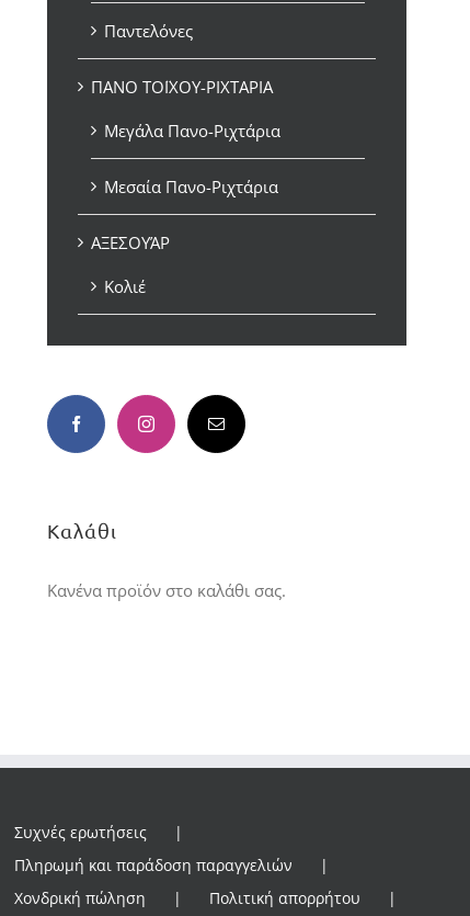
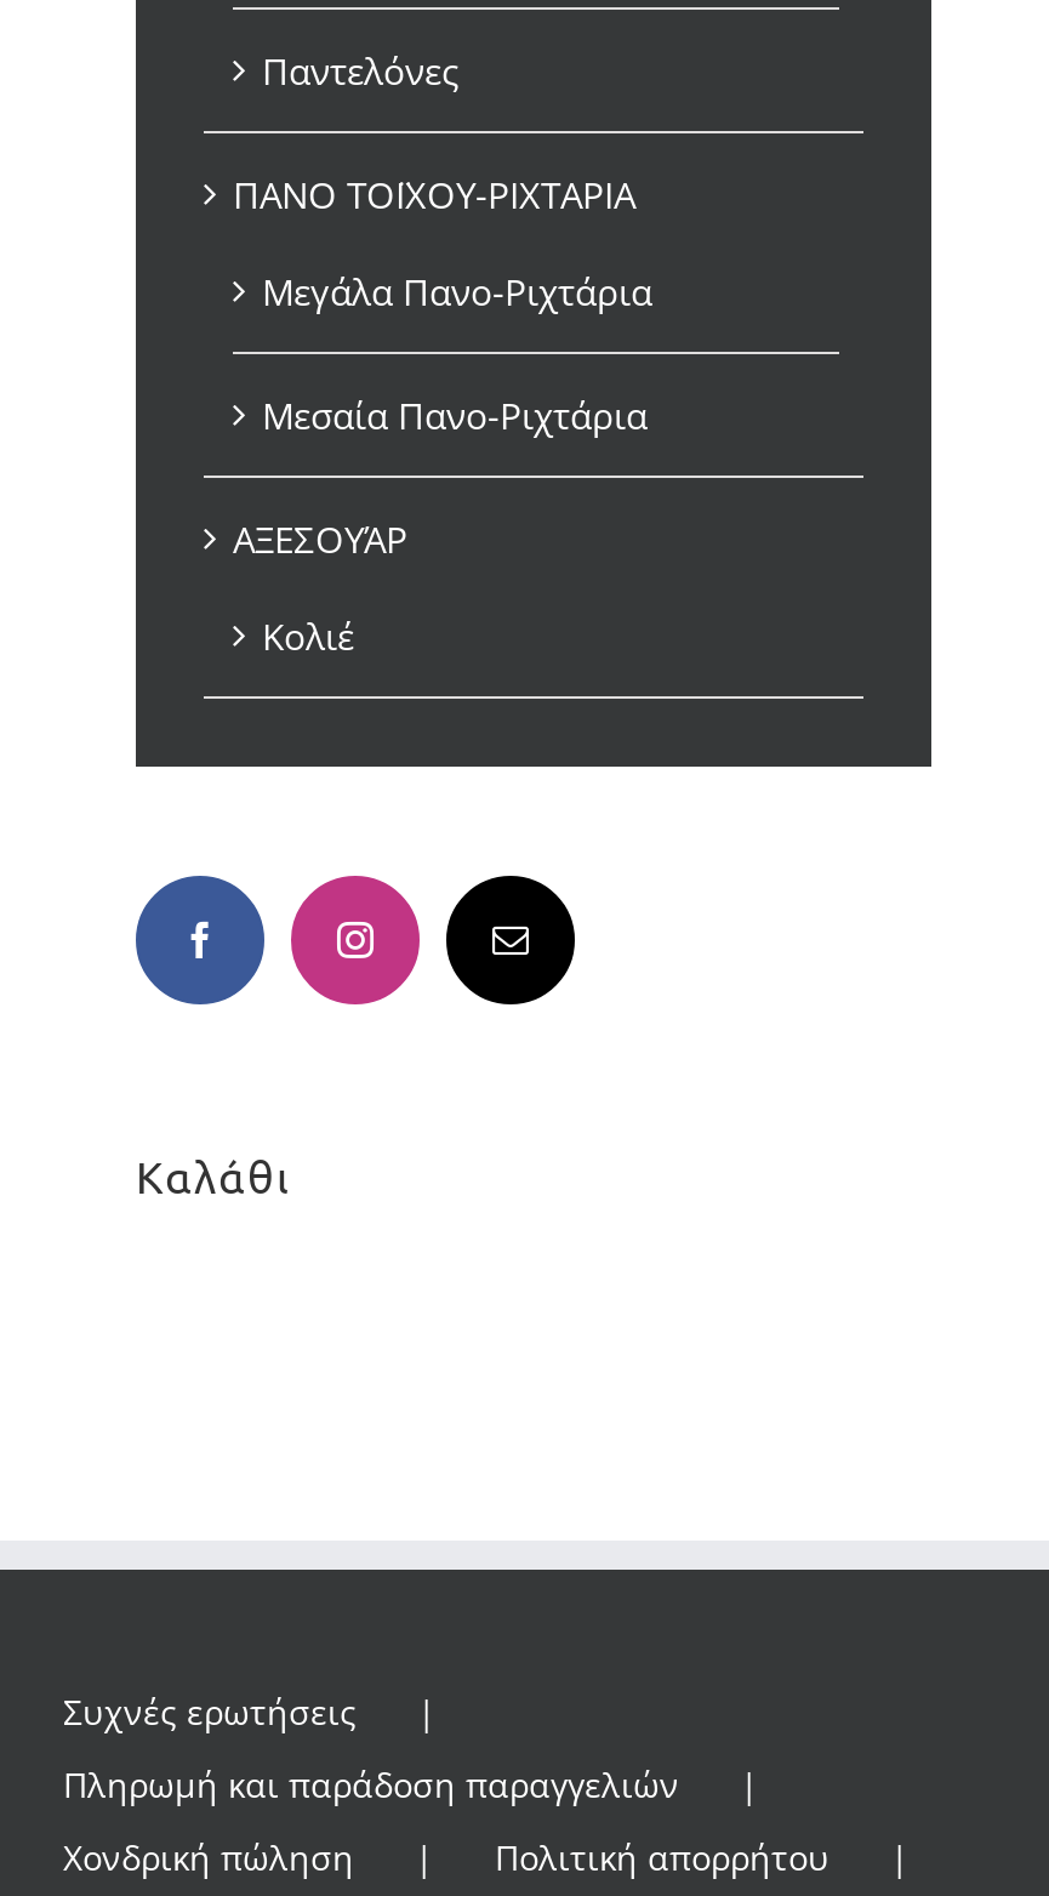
- Κανένα προϊόν στο καλάθι σας.
